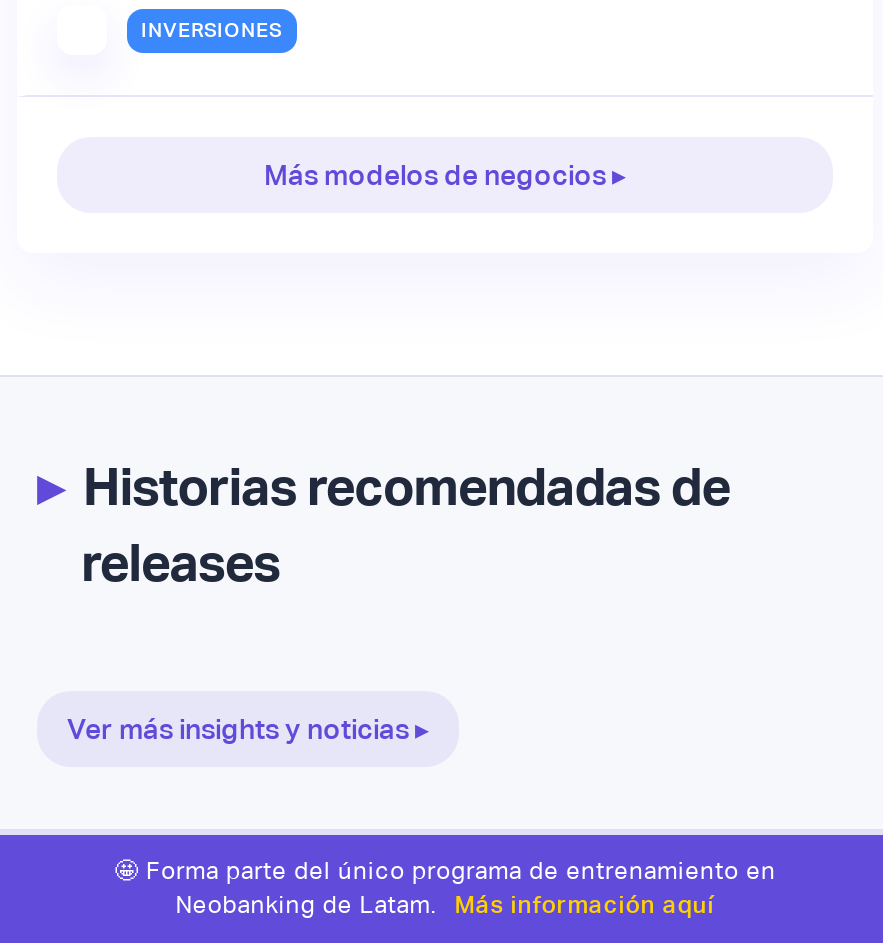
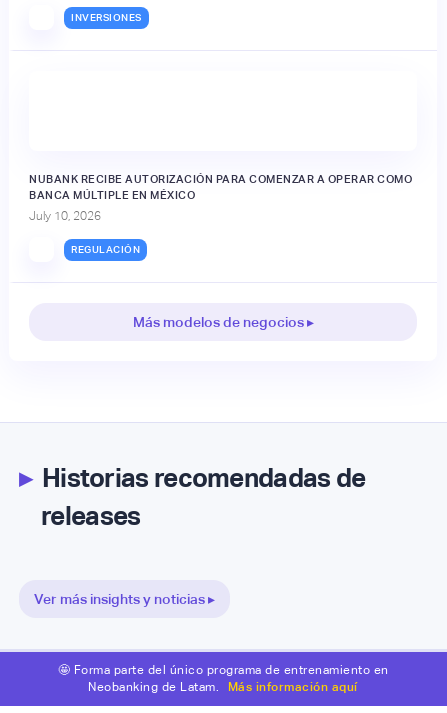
+ NUBANK RECIBE AUTORIZACIÓN PARA COMENZAR A OPERAR COMO
+ BANCA MÚLTIPLE EN MÉXICO
+ July 10, 2026
+ REGULACIÓN
